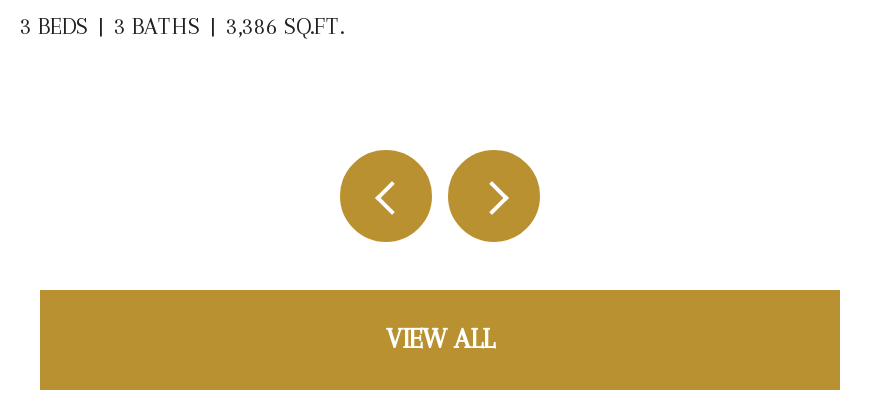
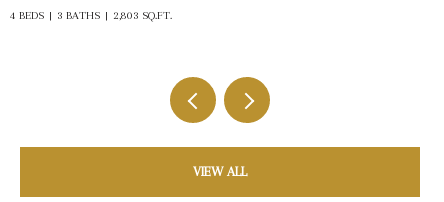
- 3 BEDS
+ 4 BEDS

- 3,386 SQ.FT.
+ 2,803 SQ.FT.
